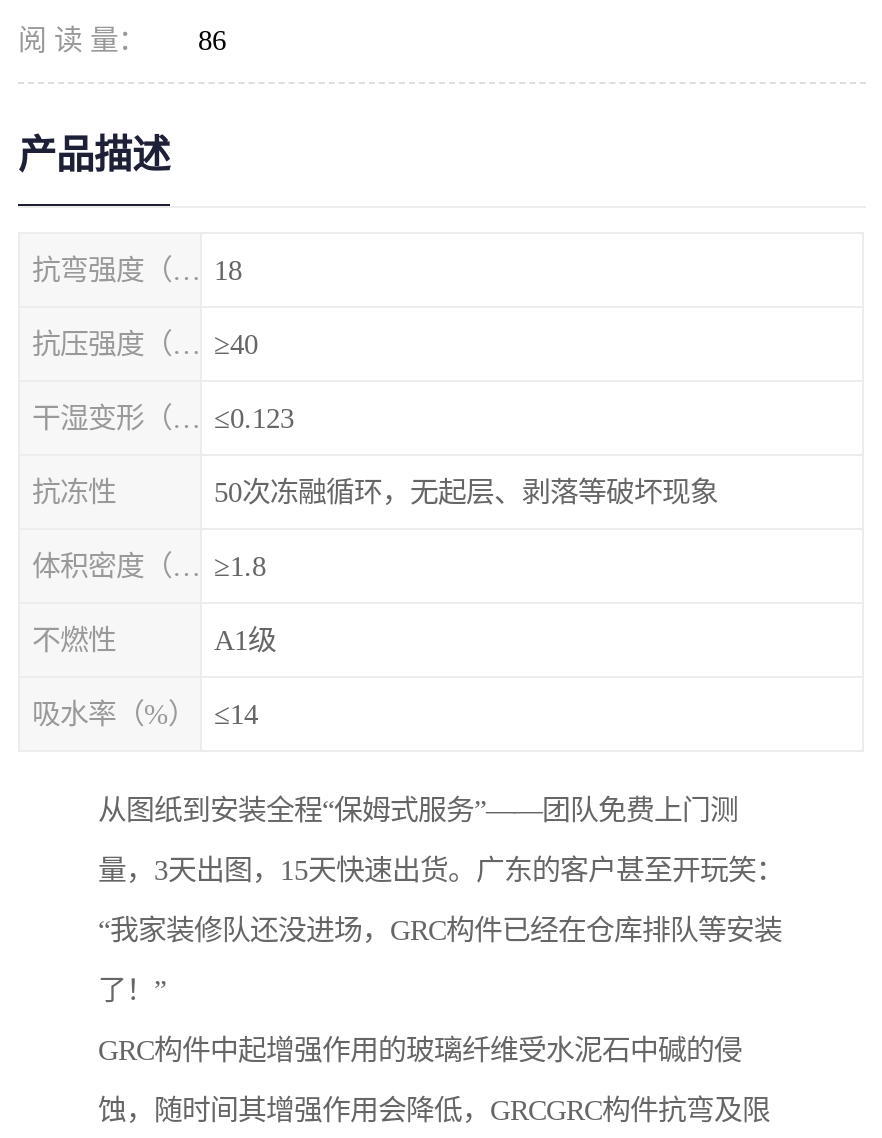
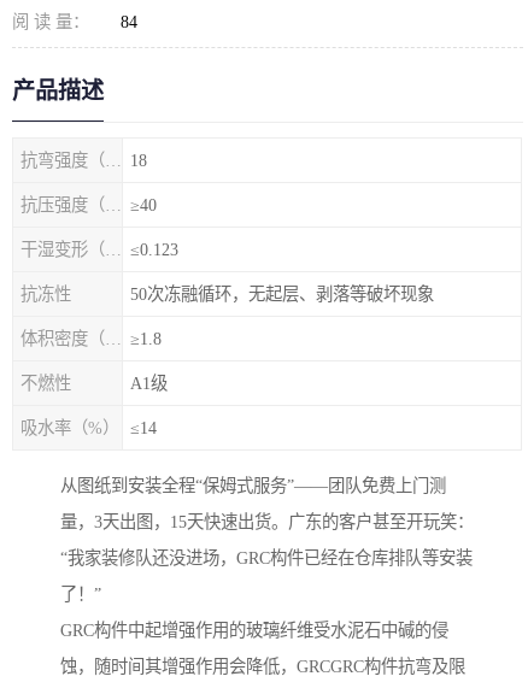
- 阅 读 量： 86
+ 阅 读 量： 84
